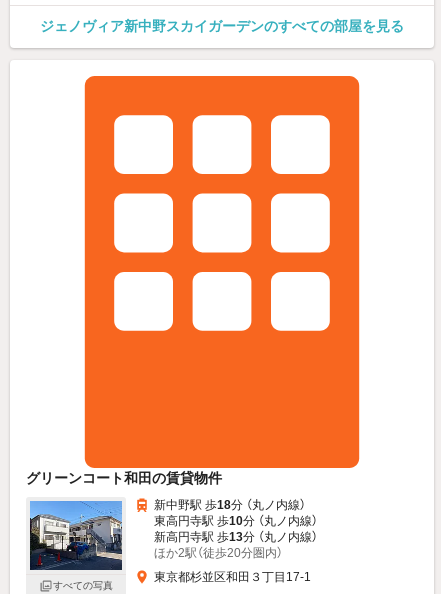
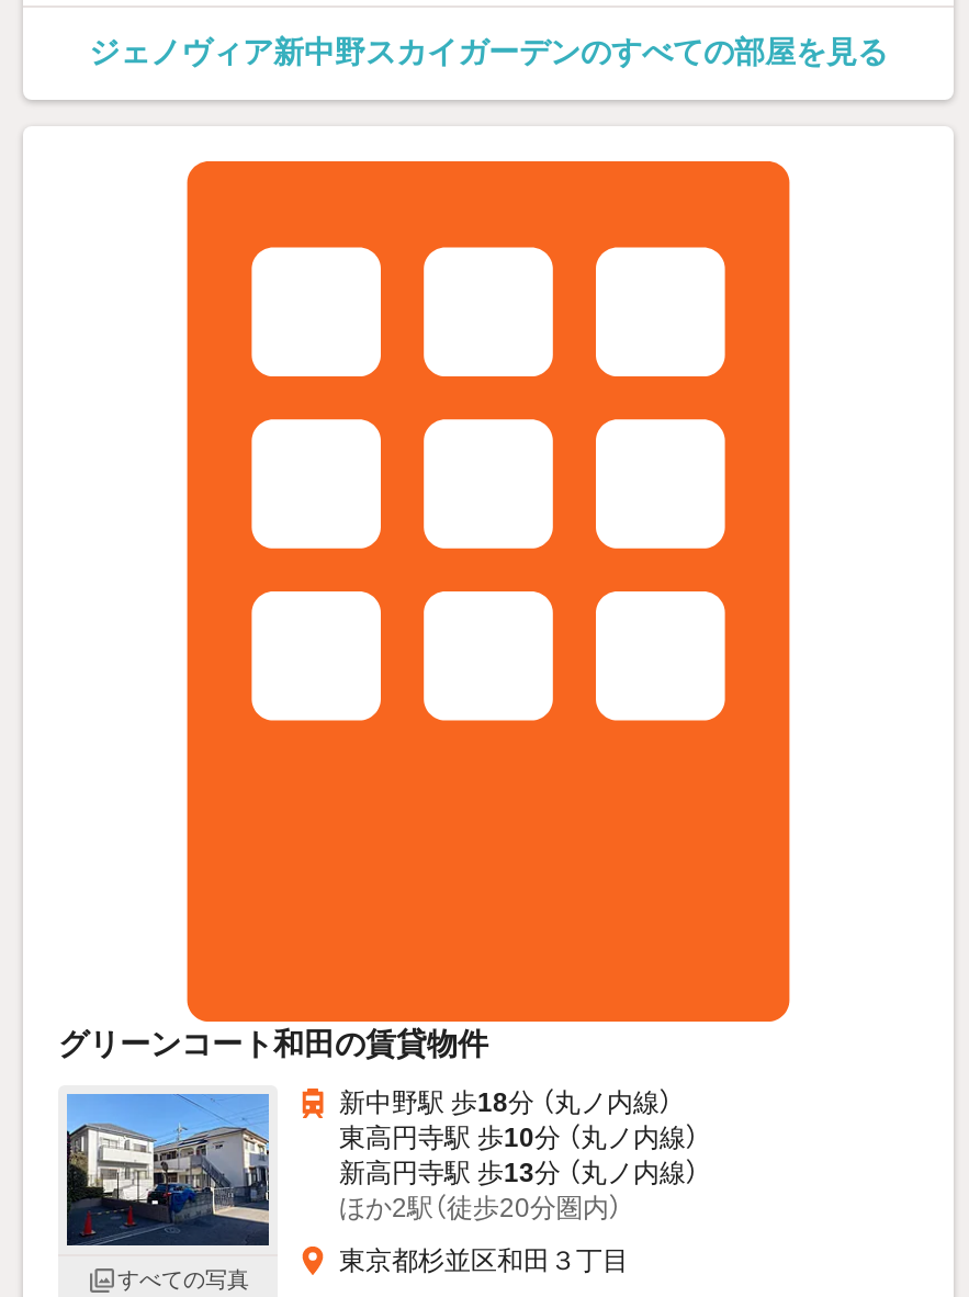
- 東京都杉並区和田３丁目17-1
+ 東京都杉並区和田３丁目
